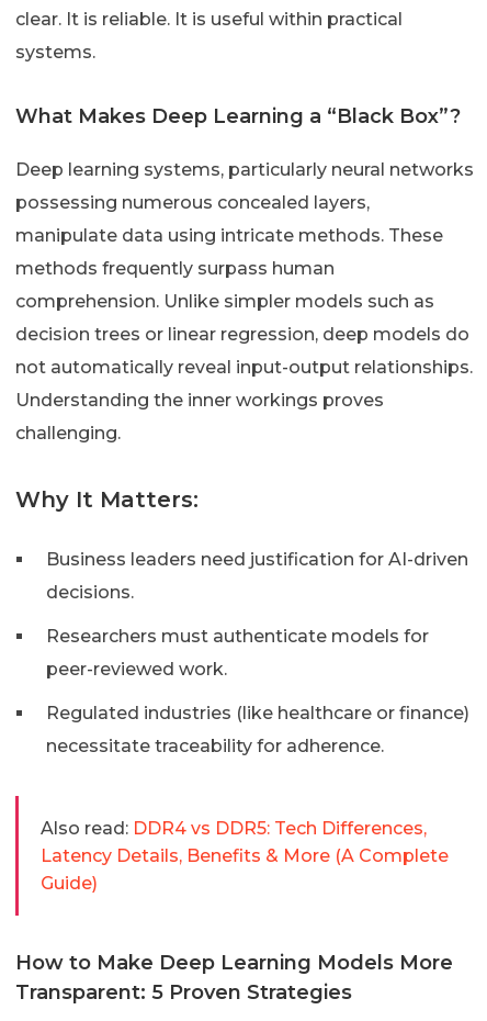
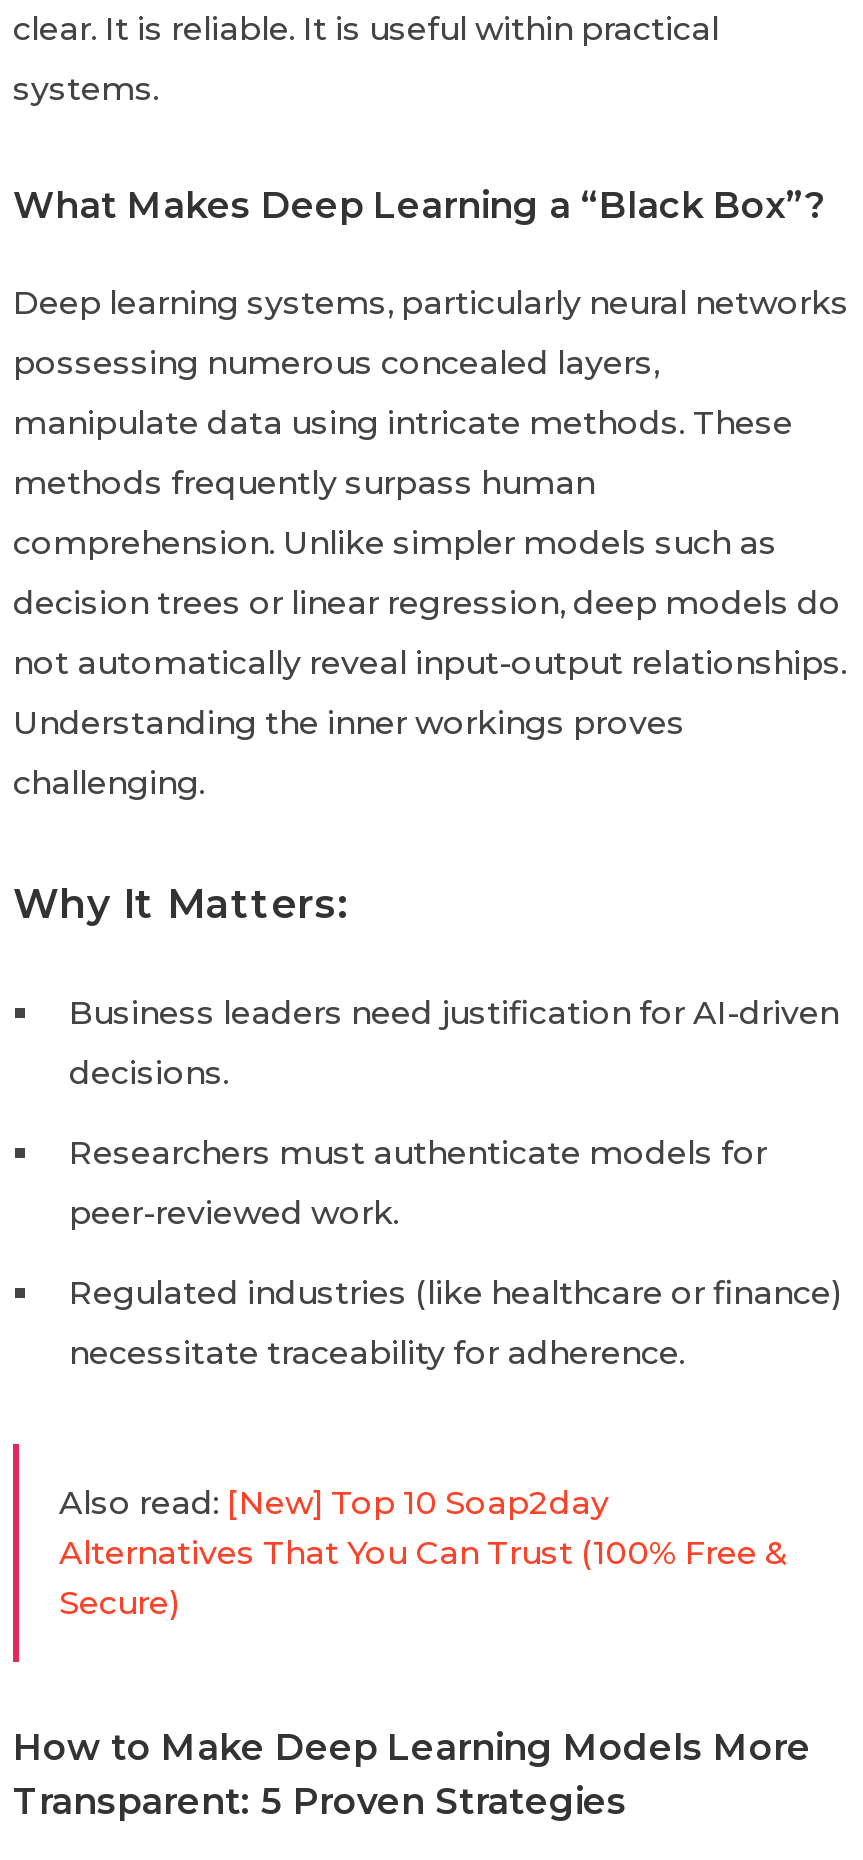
- Also read: DDR4 vs DDR5: Tech Differences,
- Latency Details, Benefits & More (A Complete
- Guide)
+ Also read: [New] Top 10 Soap2day
+ Alternatives That You Can Trust (100% Free &
+ Secure)
